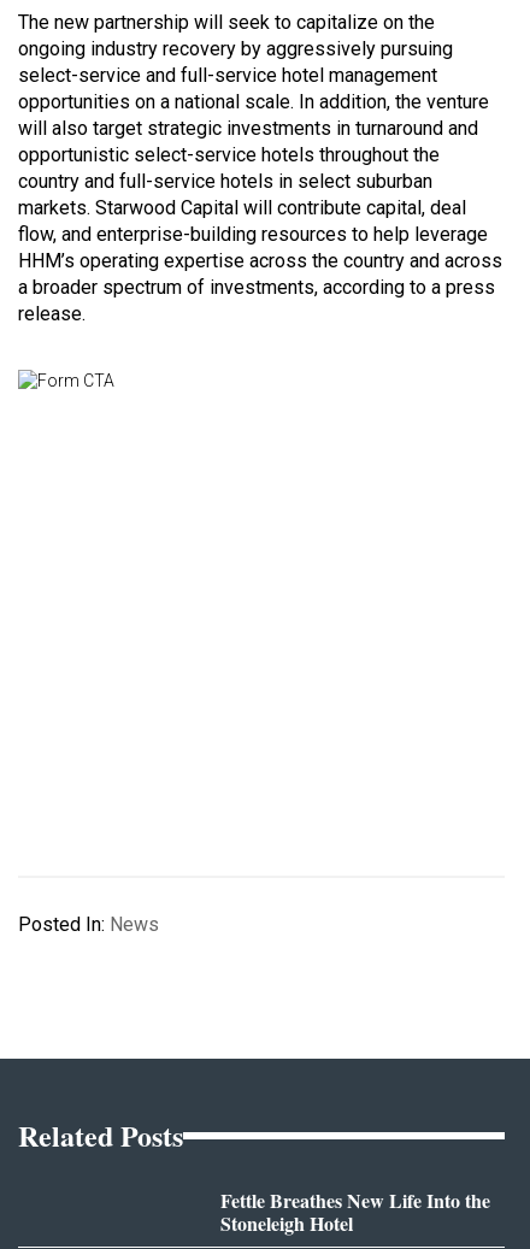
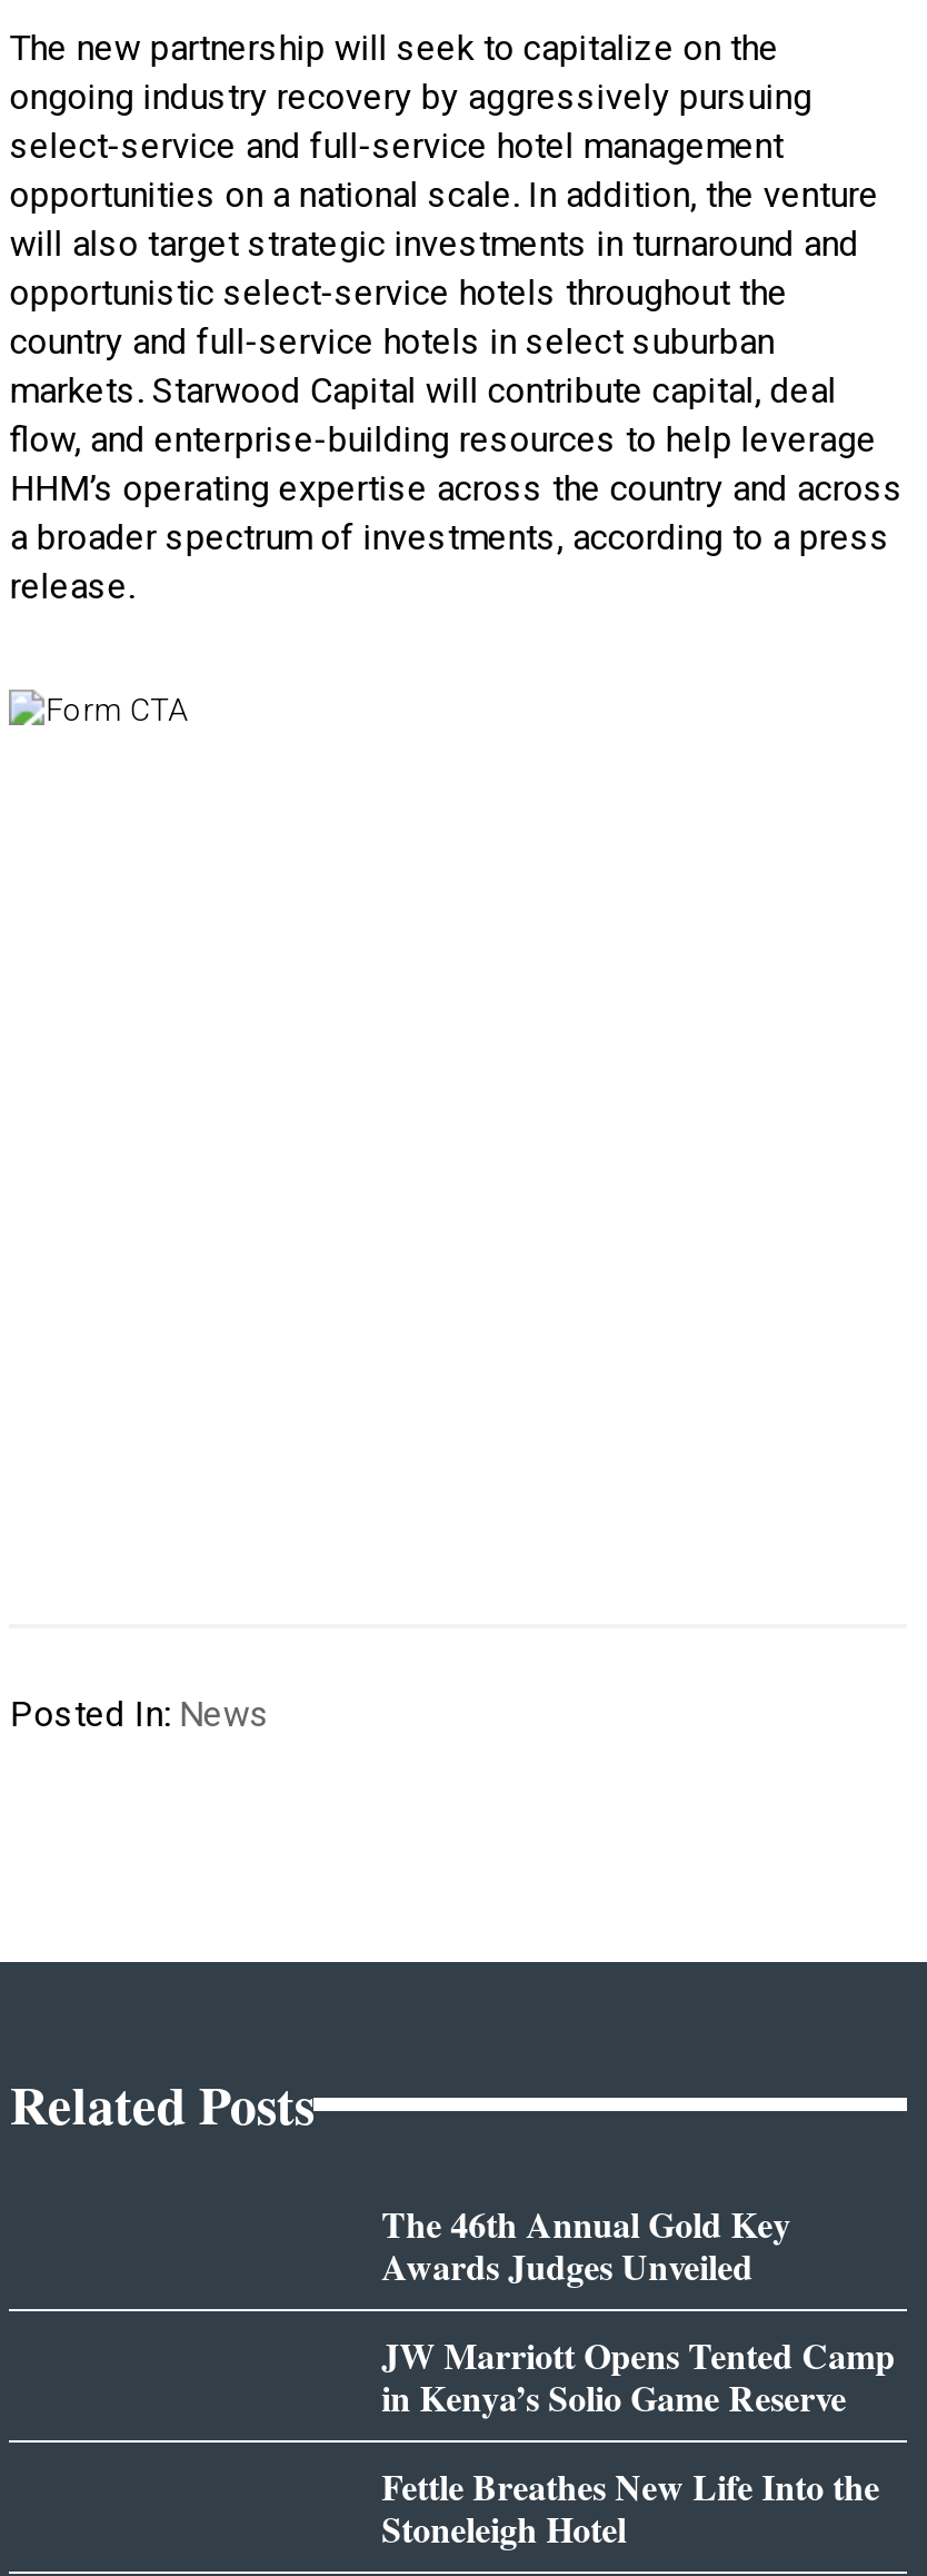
+ The 46th Annual Gold Key
+ Awards Judges Unveiled
+ JW Marriott Opens Tented Camp
+ in Kenya’s Solio Game Reserve
